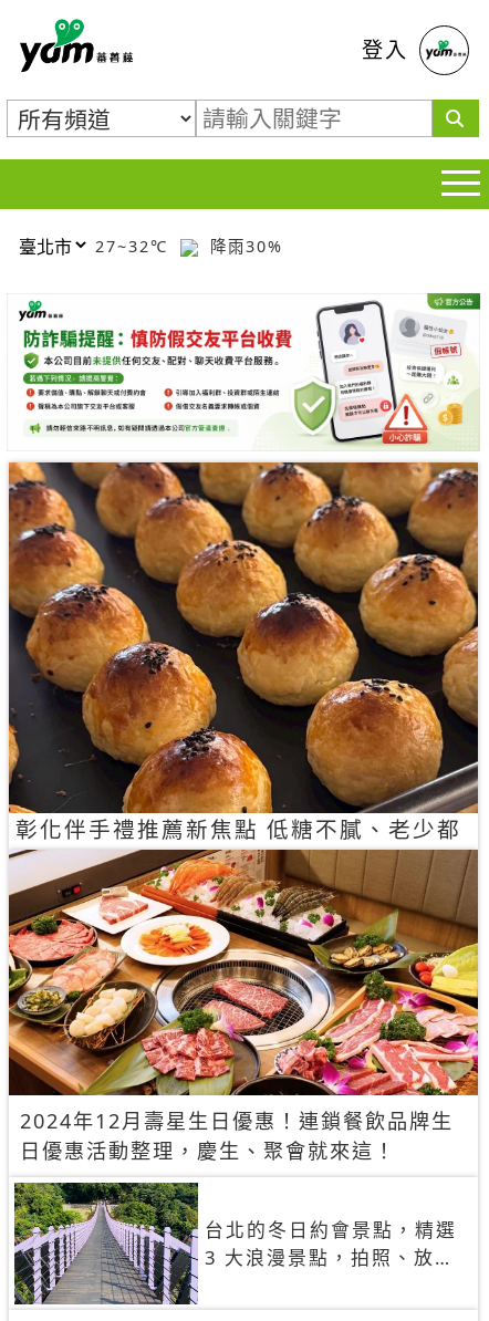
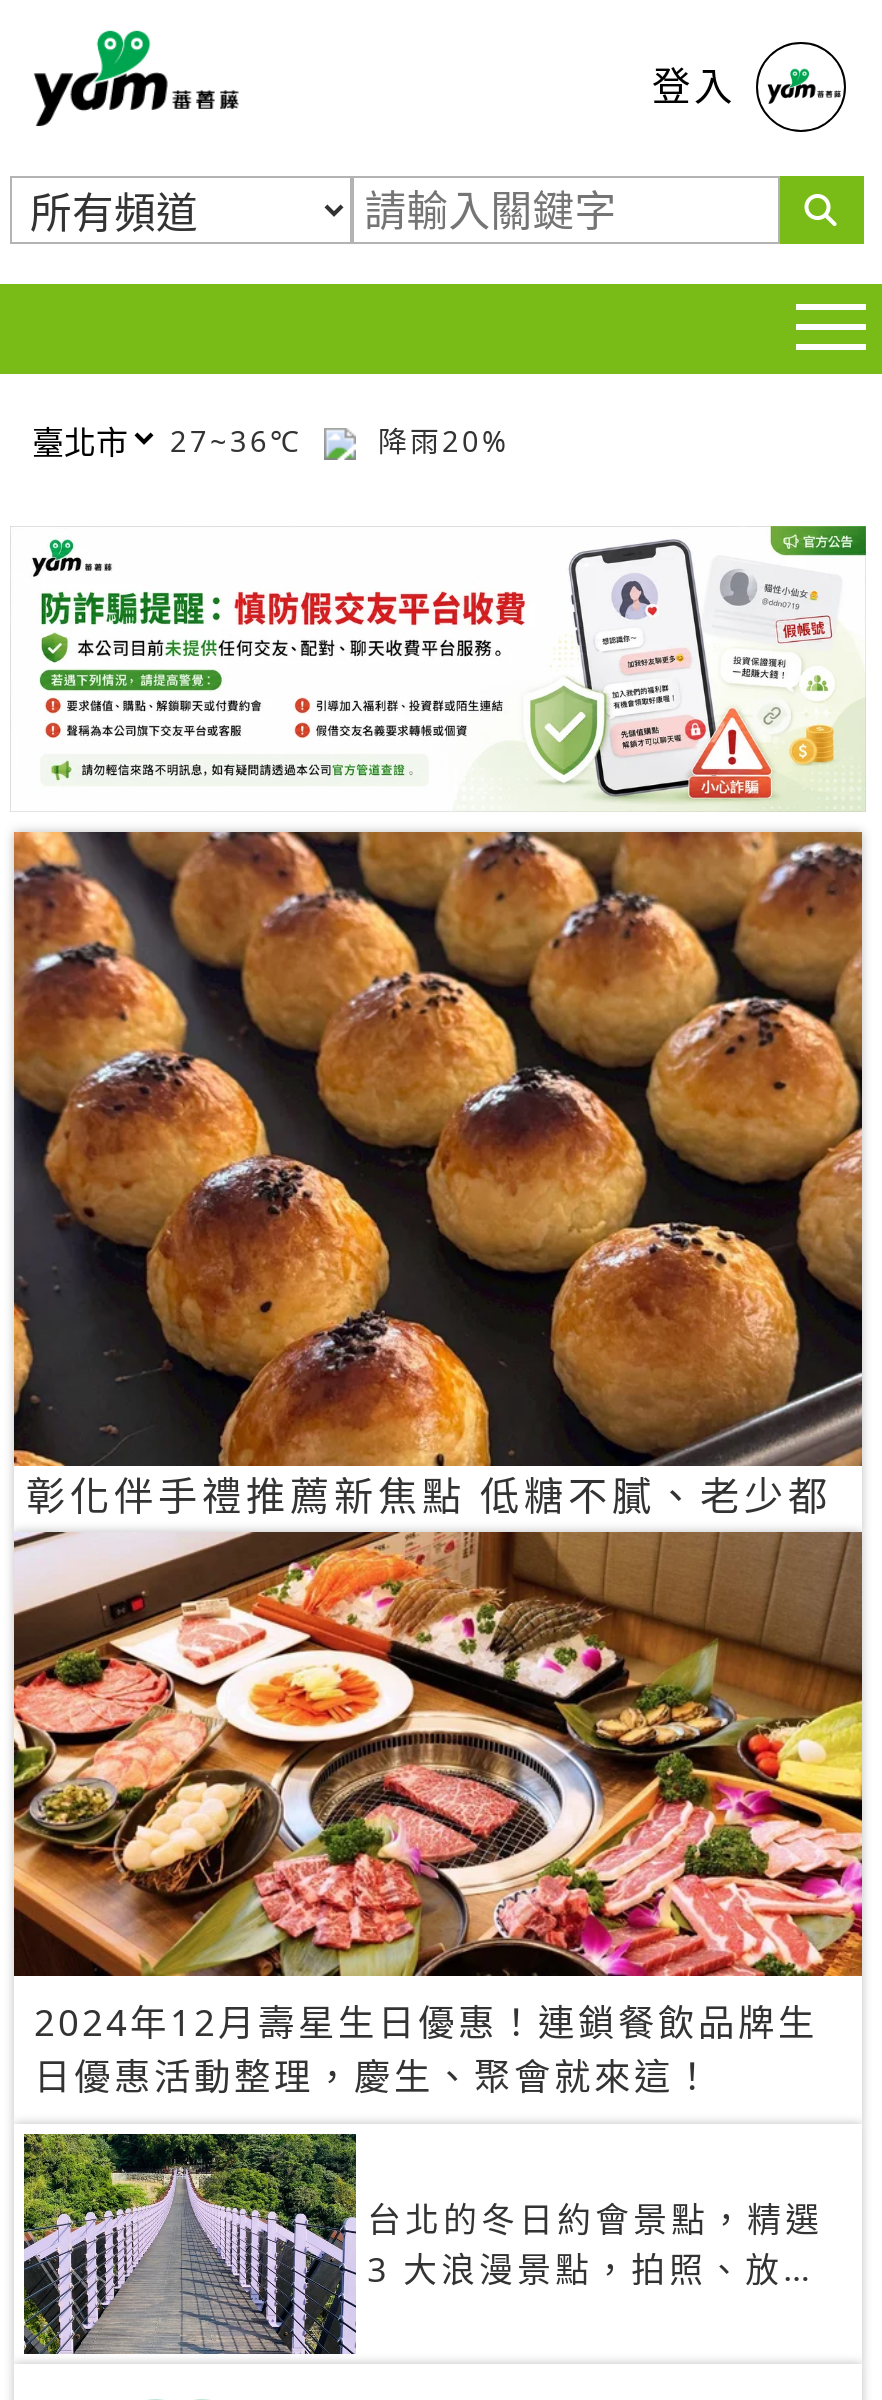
- 27~32℃
+ 27~36℃

- 降雨30%
+ 降雨20%
